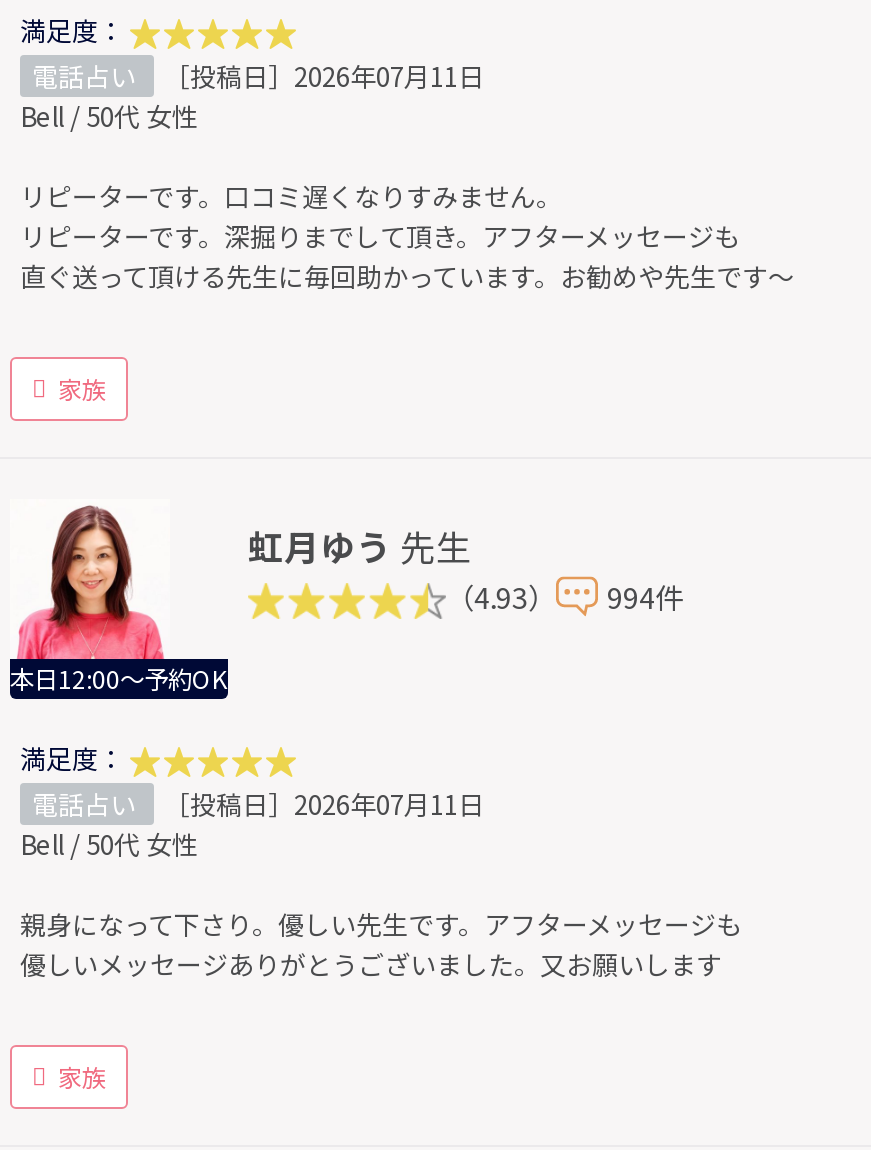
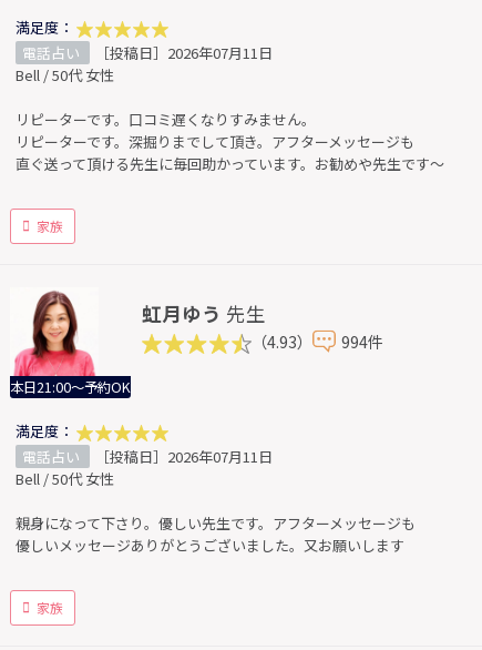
- 本日12:00～予約OK
+ 本日21:00～予約OK
